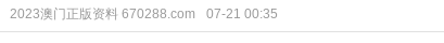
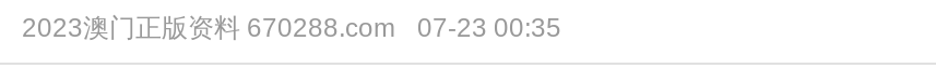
- 2023澳门正版资料 670288.com 07-21 00:35
+ 2023澳门正版资料 670288.com 07-23 00:35
